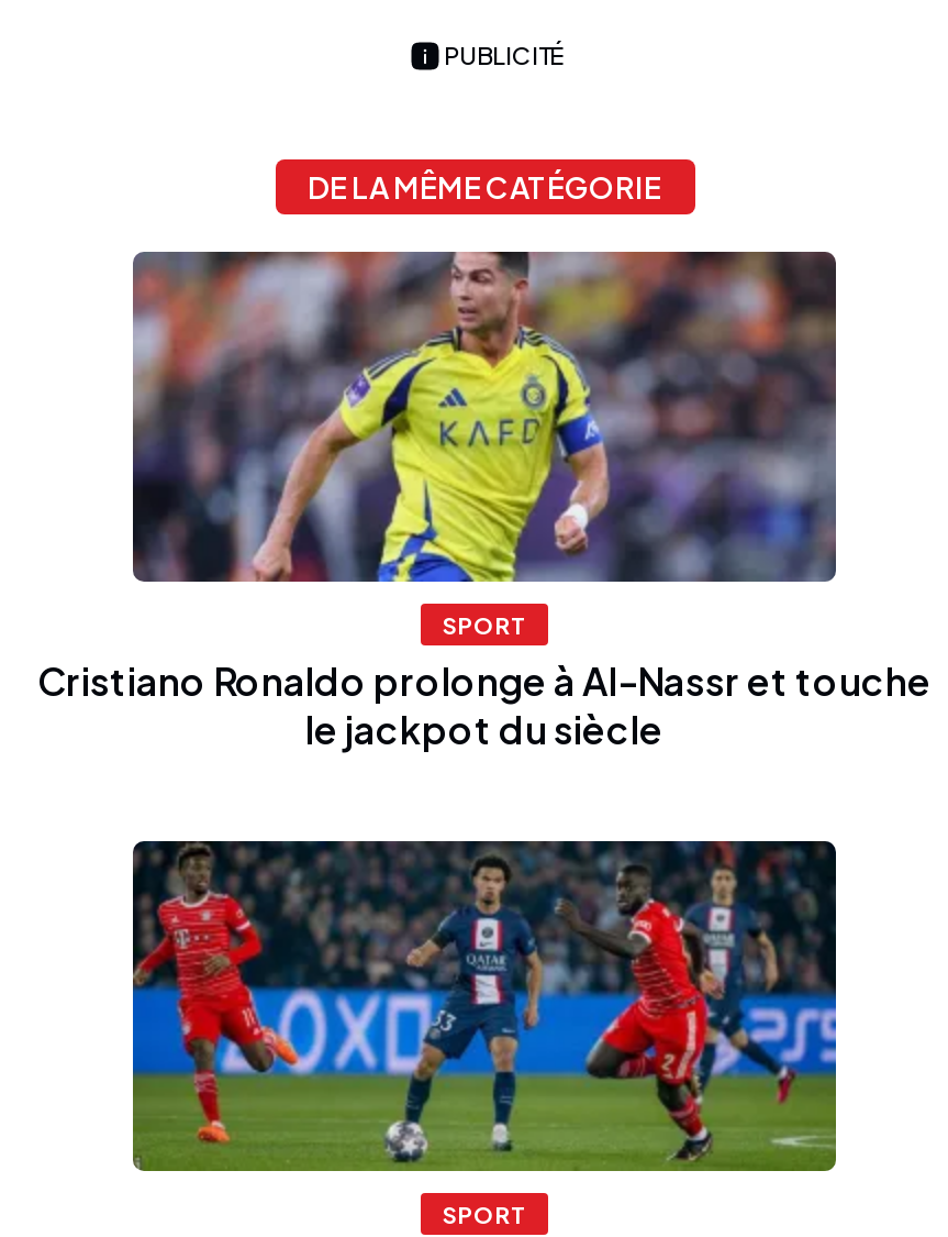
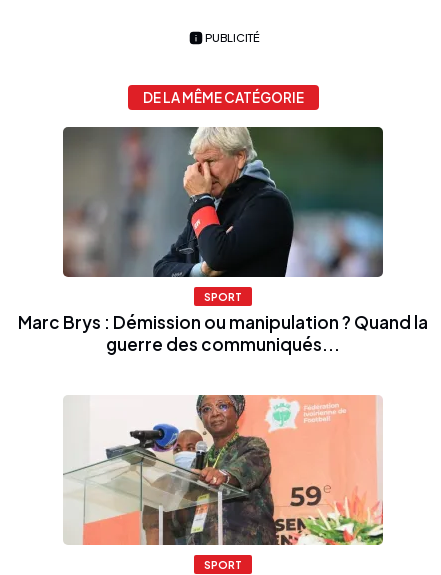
- [image]
- Cristiano Ronaldo prolonge à Al-Nassr et touche
- le jackpot du siècle
+ [image]
+ Marc Brys : Démission ou manipulation ? Quand la
+ guerre des communiqués...

- [image]
+ [image]
